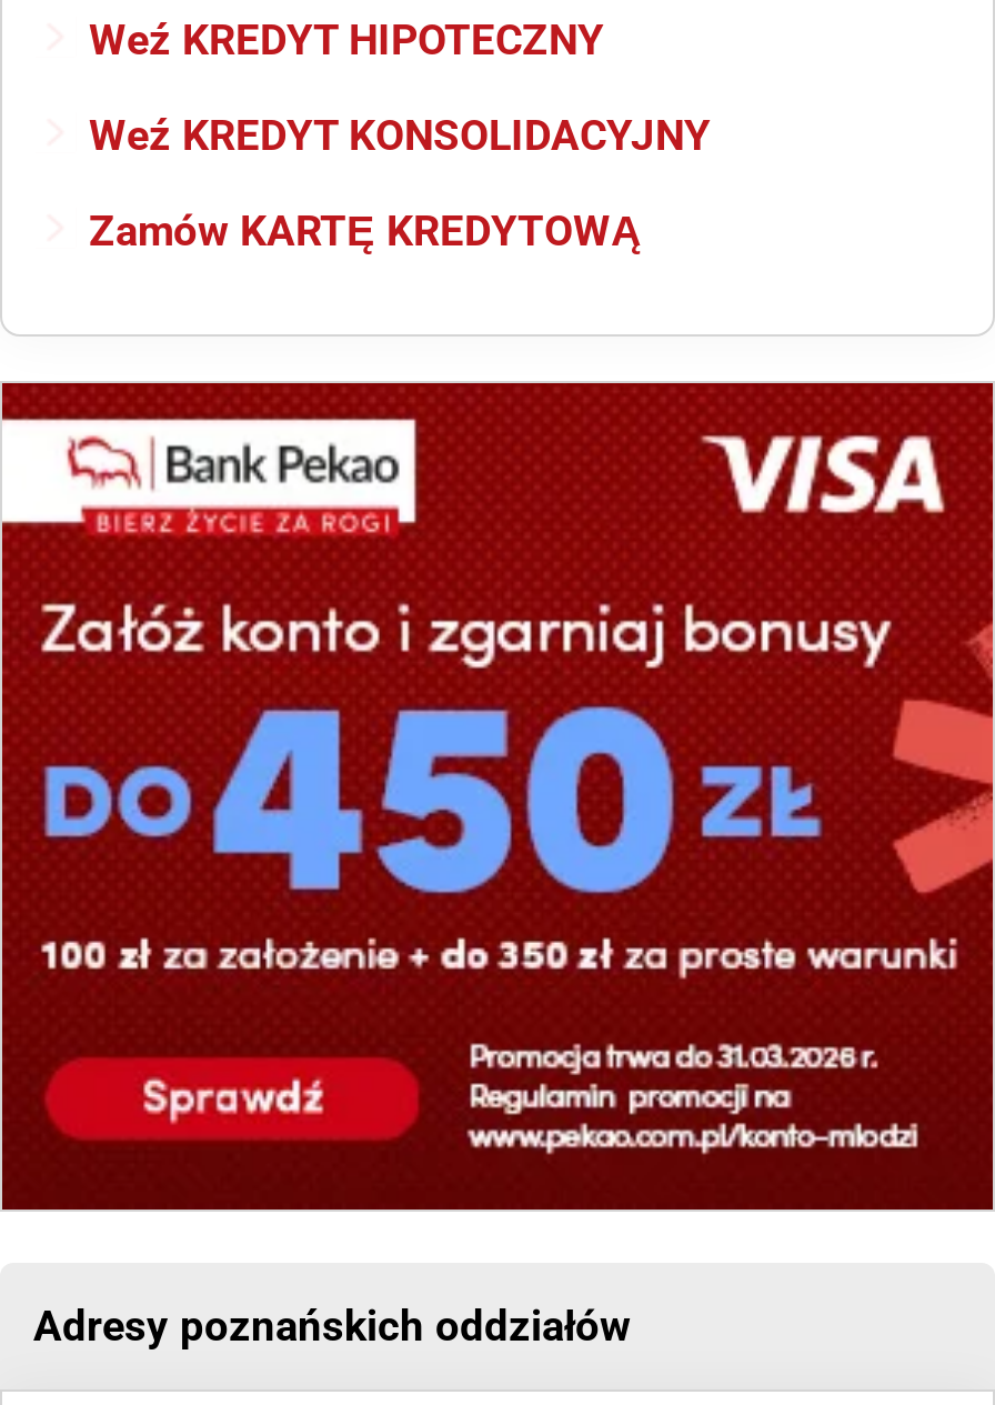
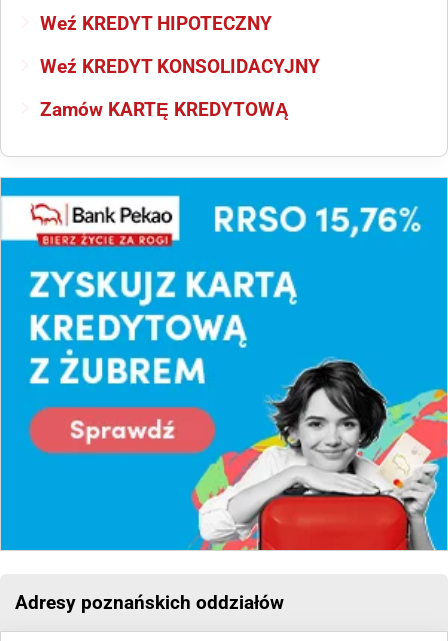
- [image]
+ [image]
